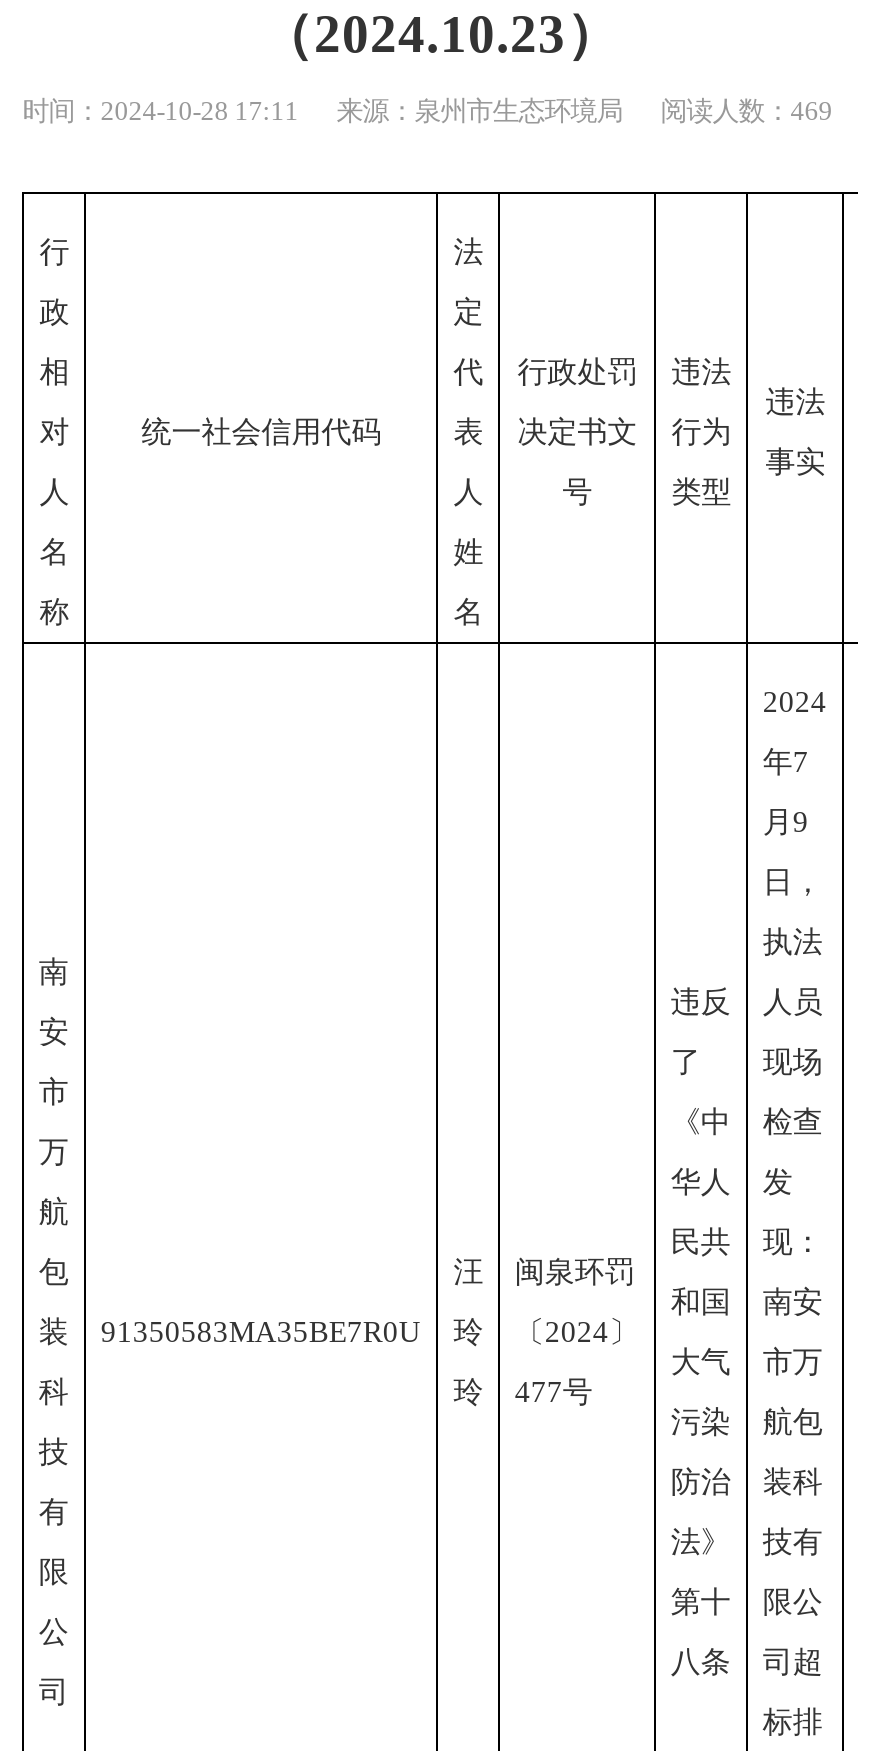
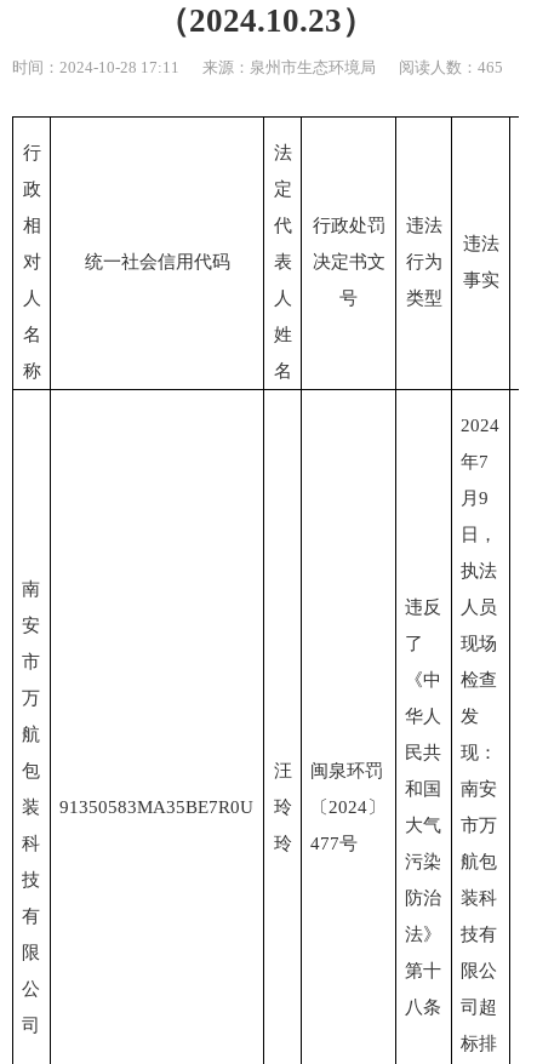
- 时间：2024-10-28 17:11 来源：泉州市生态环境局 阅读人数：469
+ 时间：2024-10-28 17:11 来源：泉州市生态环境局 阅读人数：465
